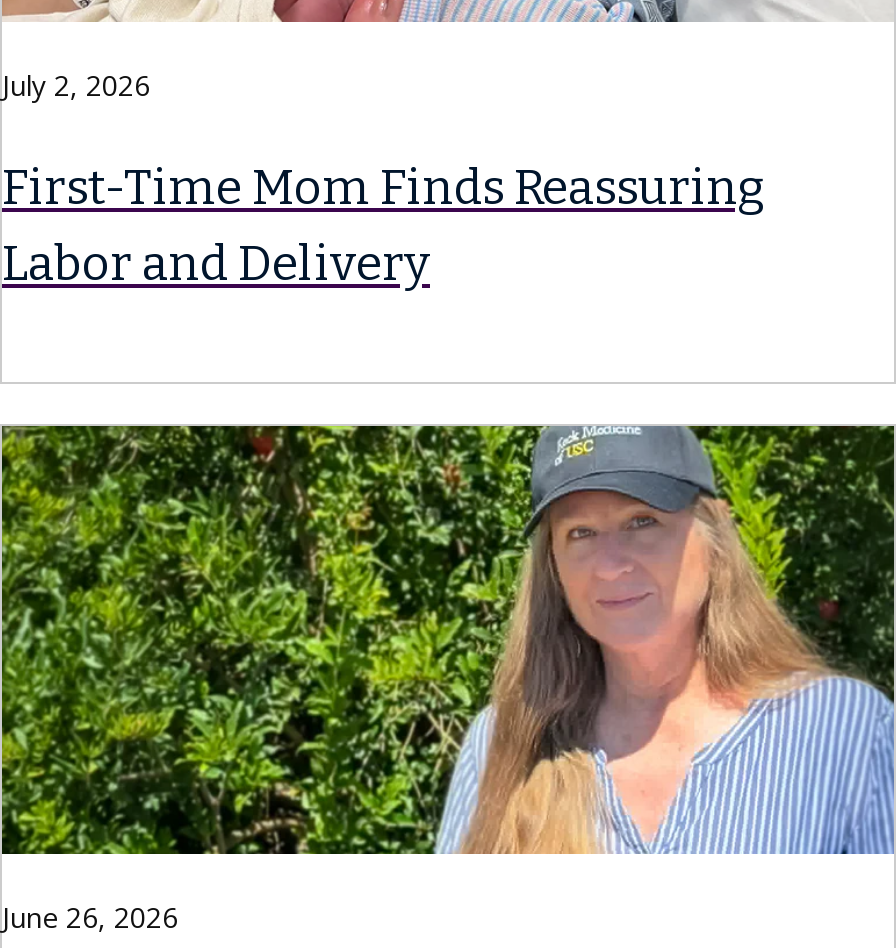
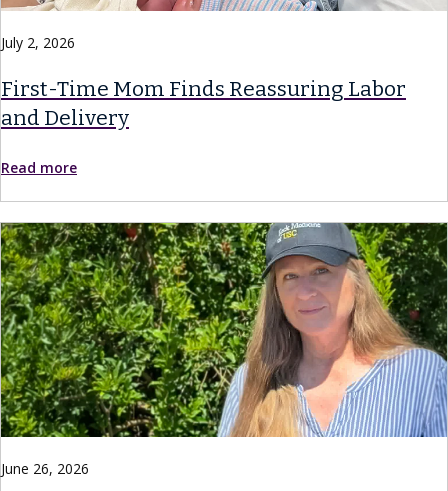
- First-Time Mom Finds Reassuring
- Labor and Delivery
+ First-Time Mom Finds Reassuring Labor
+ and Delivery
+ Read more
